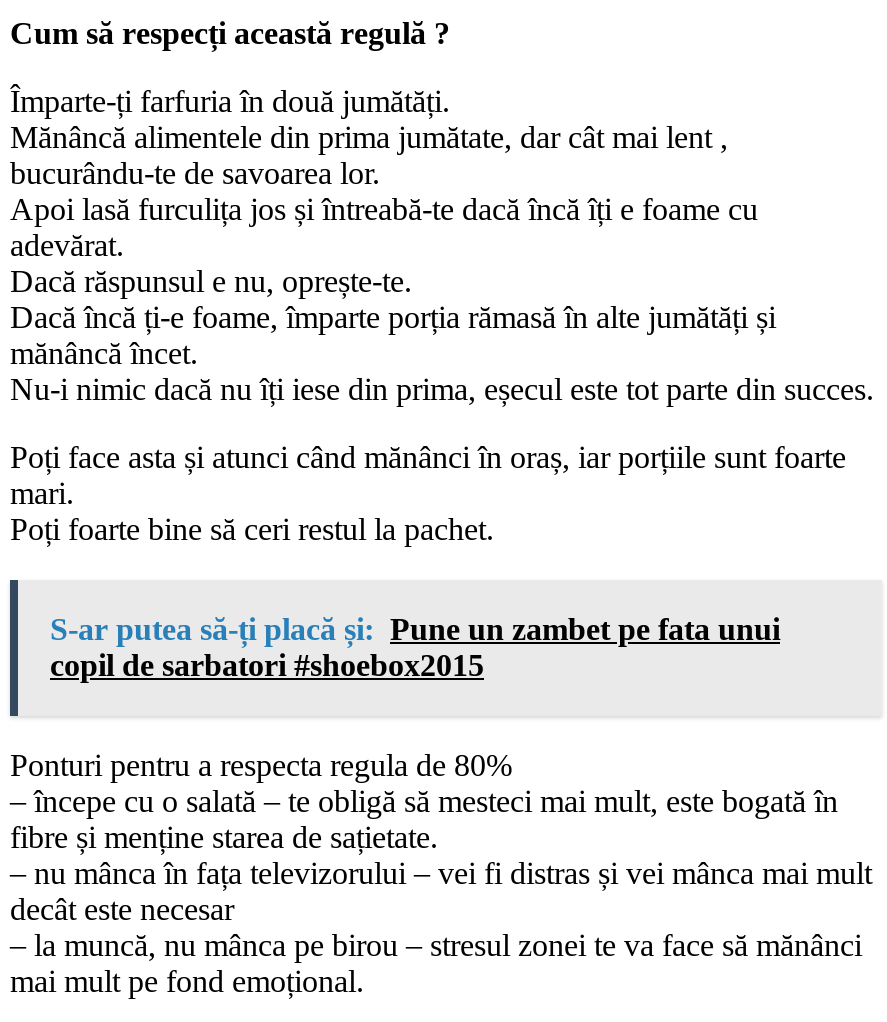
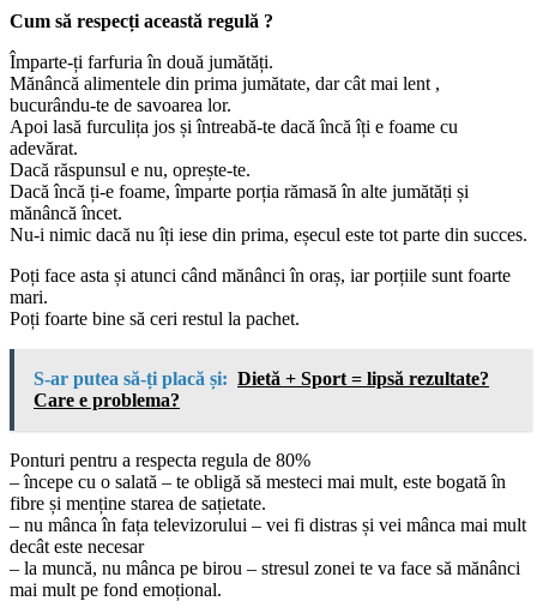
- S-ar putea să-ți placă și: Pune un zambet pe fata unui
- copil de sarbatori #shoebox2015
+ S-ar putea să-ți placă și: Dietă + Sport = lipsă rezultate?
+ Care e problema?
